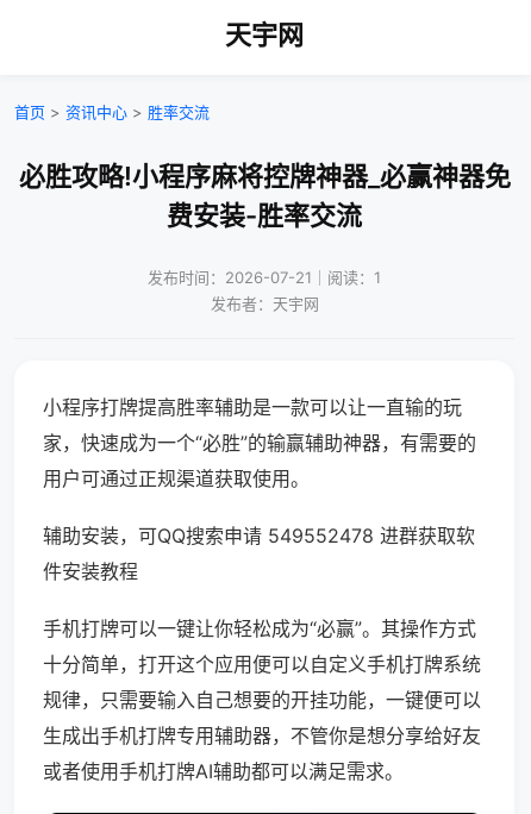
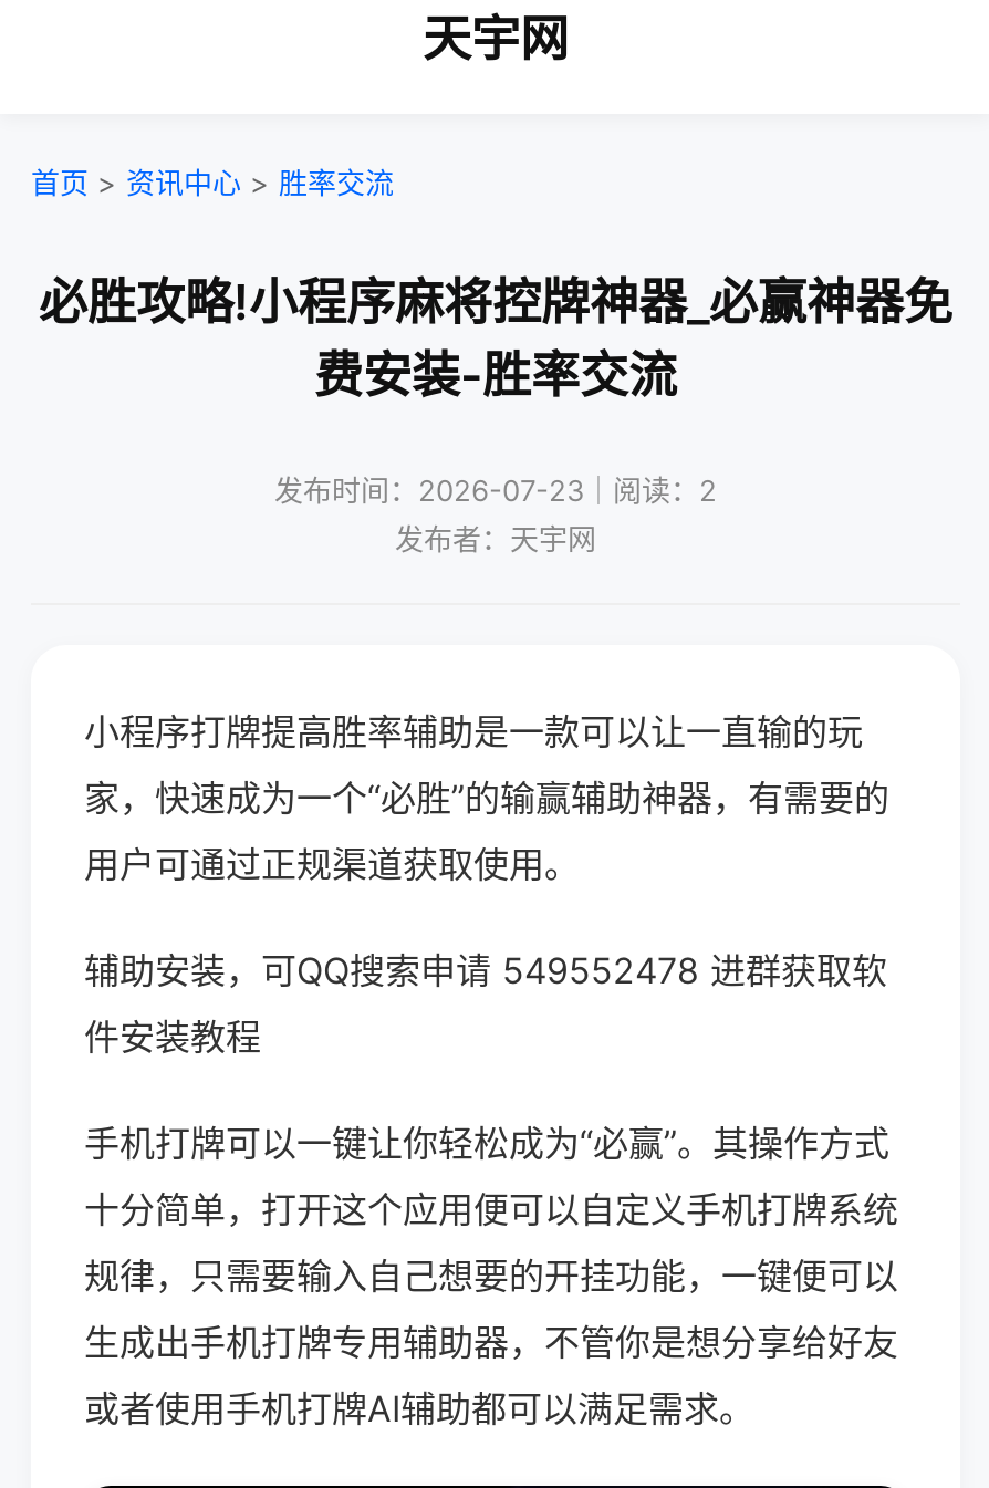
- 发布时间：2026-07-21｜阅读：1
+ 发布时间：2026-07-23｜阅读：2
